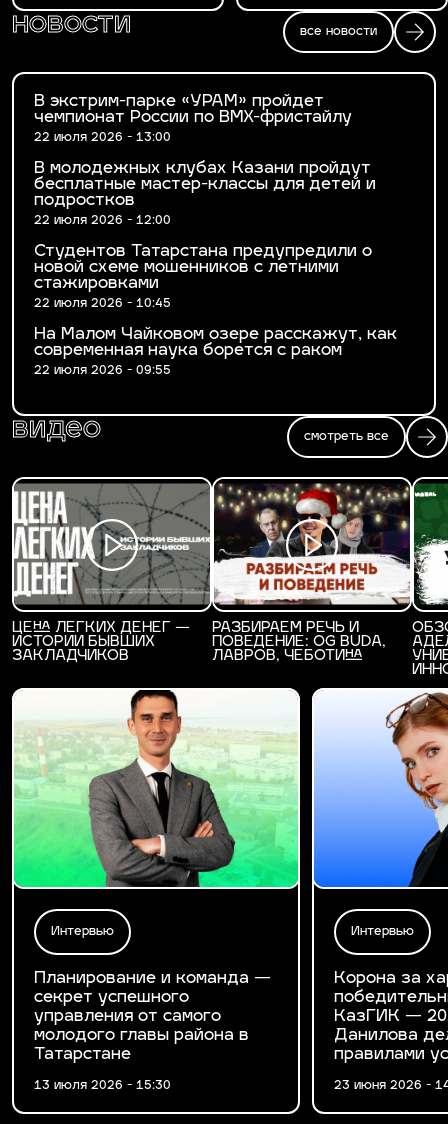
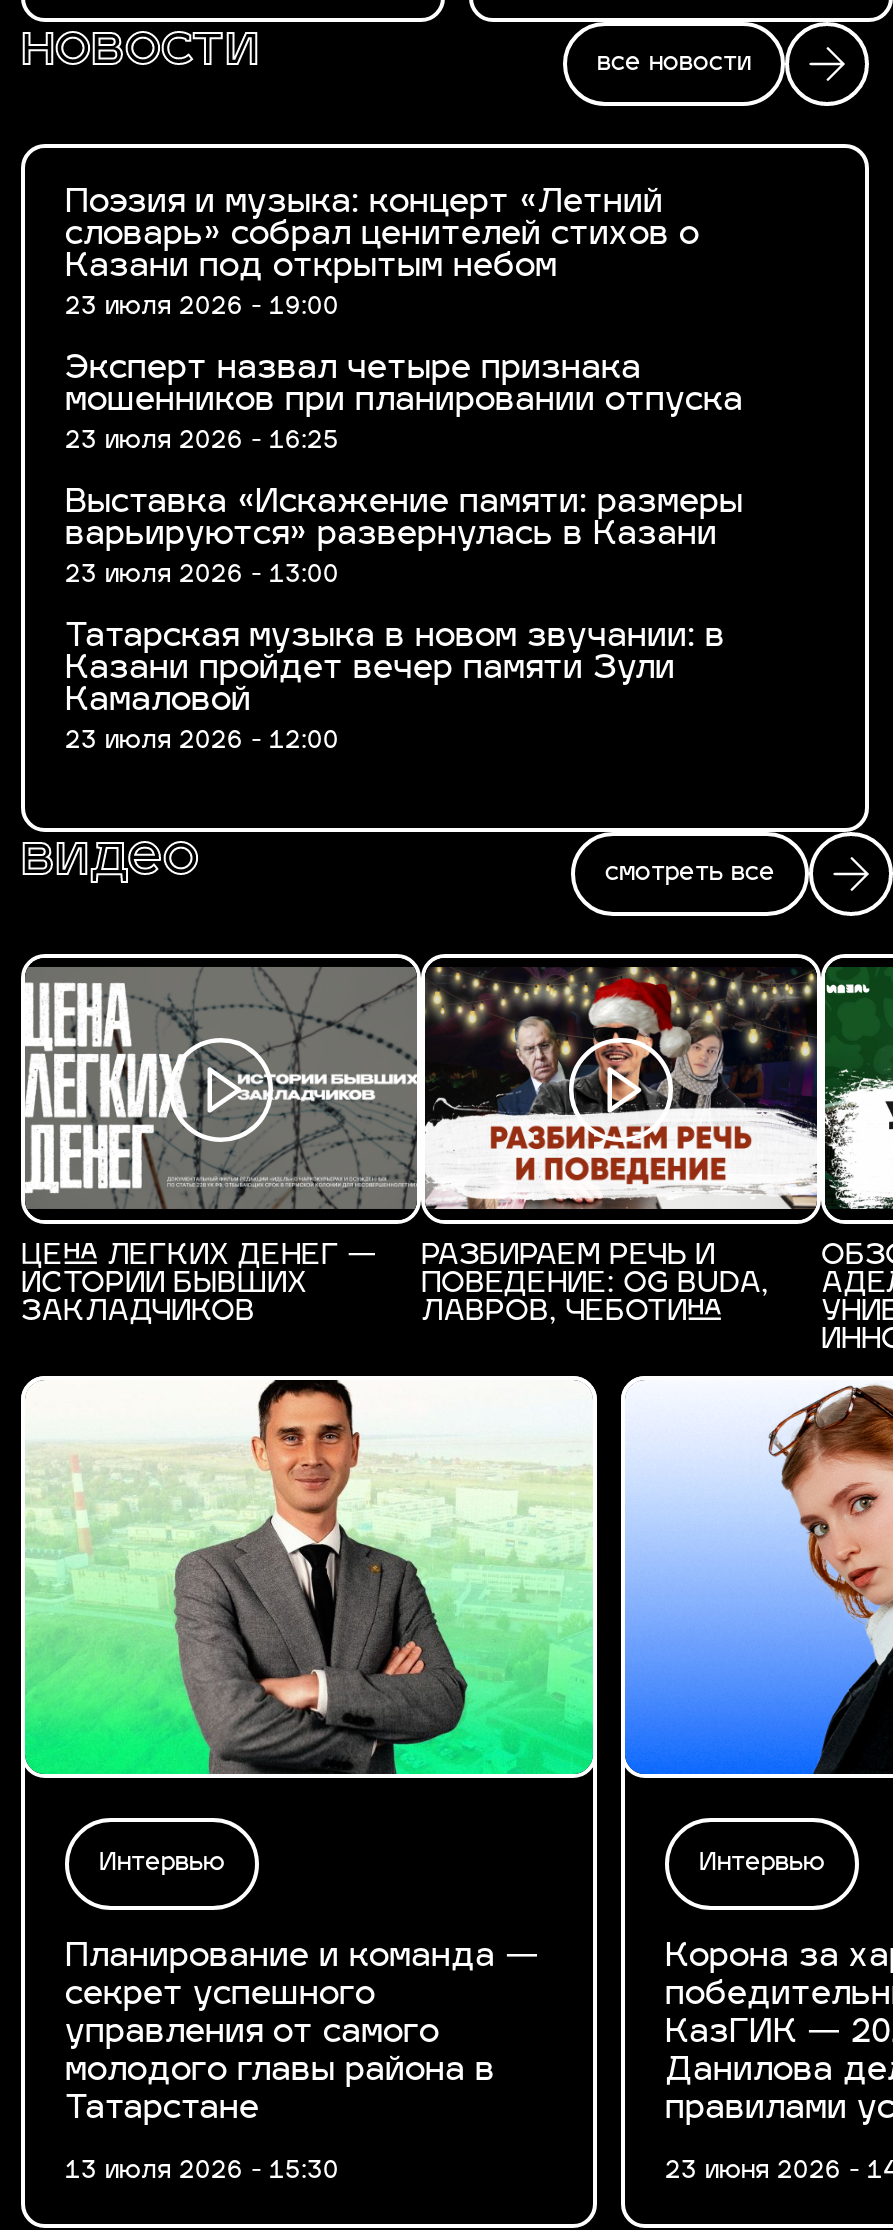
- В экстрим-парке «УРАМ» пройдет
- чемпионат России по BMX-фристайлу
- 22 июля 2026 - 13:00
+ Поэзия и музыка: концерт «Летний
+ словарь» собрал ценителей стихов о
+ Казани под открытым небом
+ 23 июля 2026 - 19:00

- В молодежных клубах Казани пройдут
- бесплатные мастер-классы для детей и
- подростков
- 22 июля 2026 - 12:00
+ Эксперт назвал четыре признака
+ мошенников при планировании отпуска
+ 23 июля 2026 - 16:25

- Студентов Татарстана предупредили о
- новой схеме мошенников с летними
- стажировками
- 22 июля 2026 - 10:45
+ Выставка «Искажение памяти: размеры
+ варьируются» развернулась в Казани
+ 23 июля 2026 - 13:00

- На Малом Чайковом озере расскажут, как
- современная наука борется с раком
- 22 июля 2026 - 09:55
+ Татарская музыка в новом звучании: в
+ Казани пройдет вечер памяти Зули
+ Камаловой
+ 23 июля 2026 - 12:00
